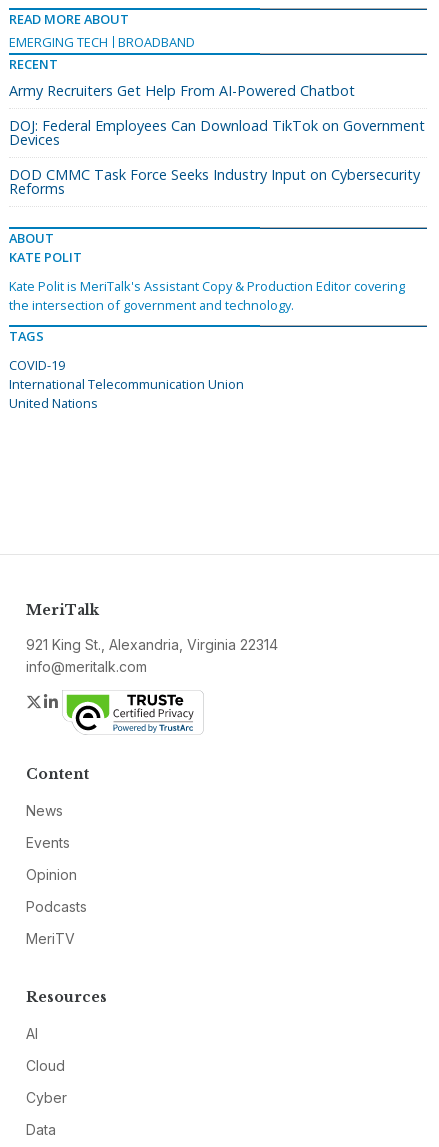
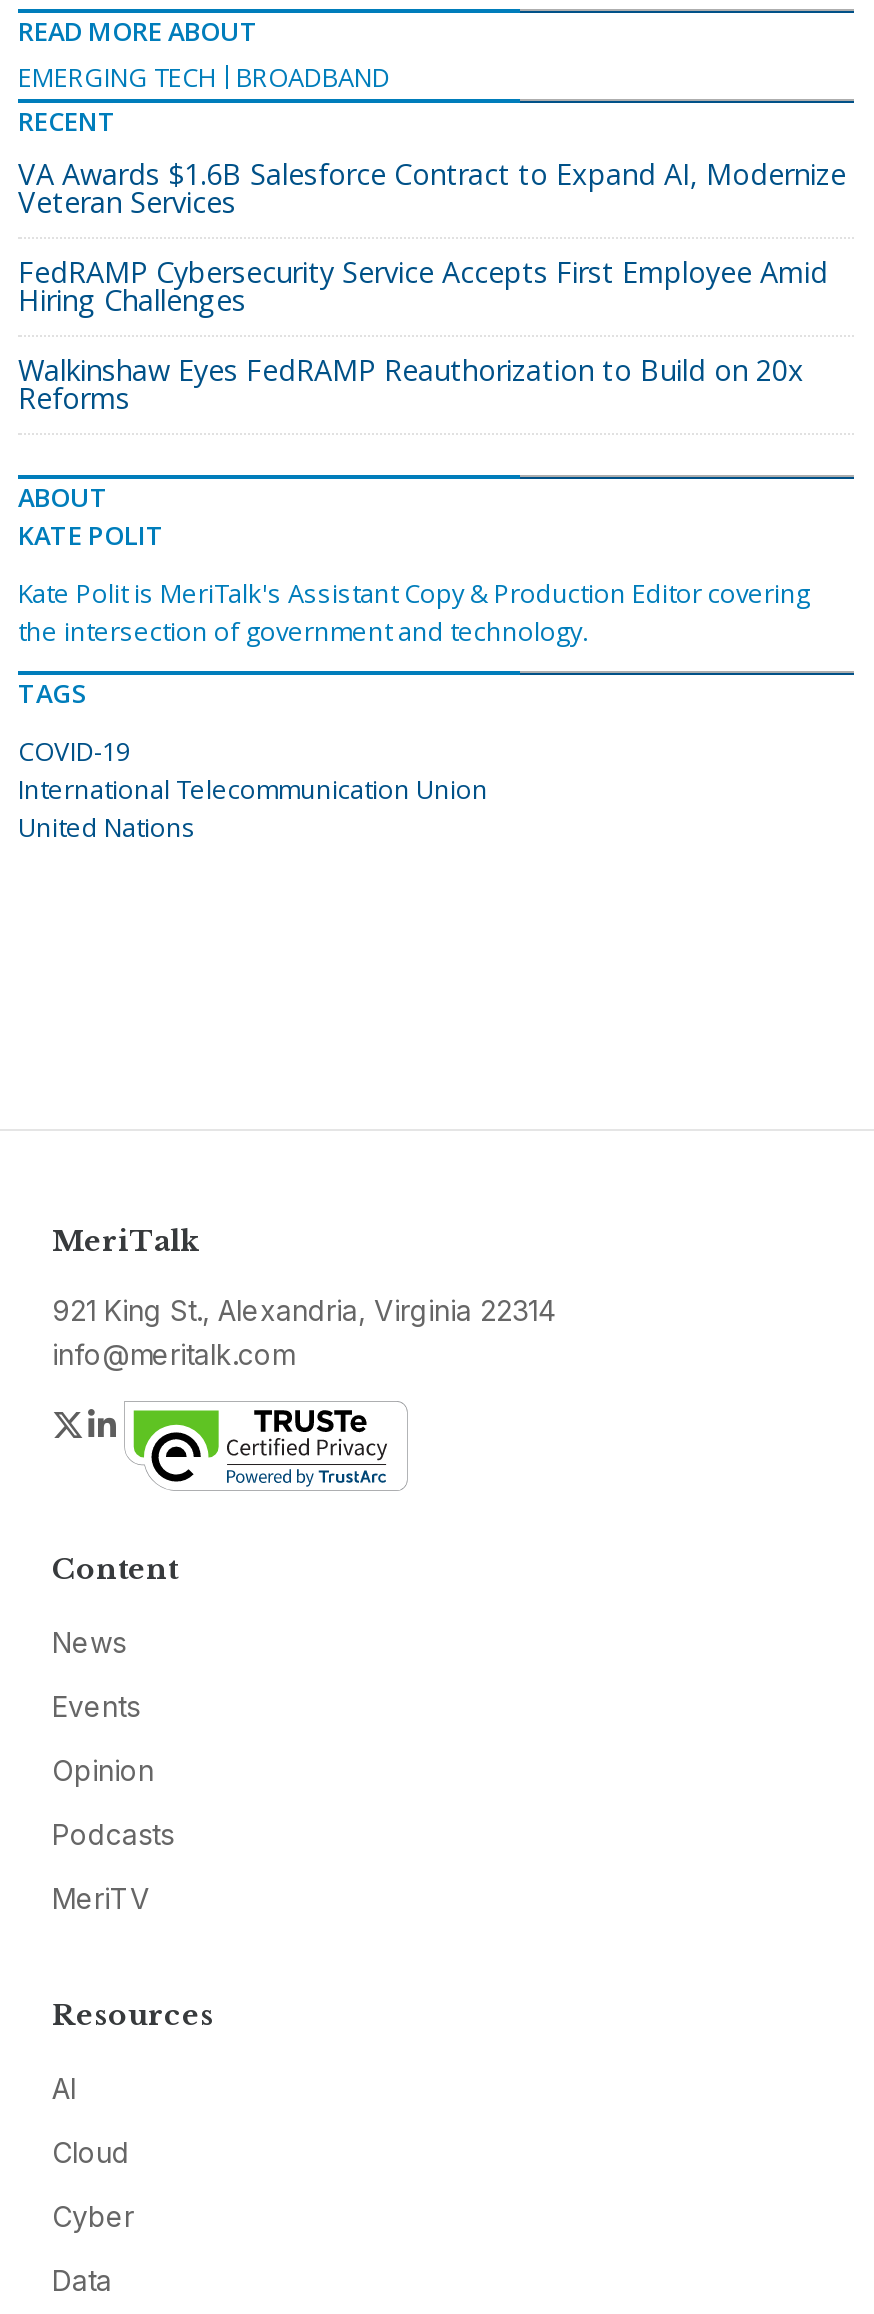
- Army Recruiters Get Help From AI-Powered Chatbot
+ VA Awards $1.6B Salesforce Contract to Expand AI, Modernize
+ Veteran Services

- DOJ: Federal Employees Can Download TikTok on Government
- Devices
+ FedRAMP Cybersecurity Service Accepts First Employee Amid
+ Hiring Challenges

- DOD CMMC Task Force Seeks Industry Input on Cybersecurity
+ Walkinshaw Eyes FedRAMP Reauthorization to Build on 20x
